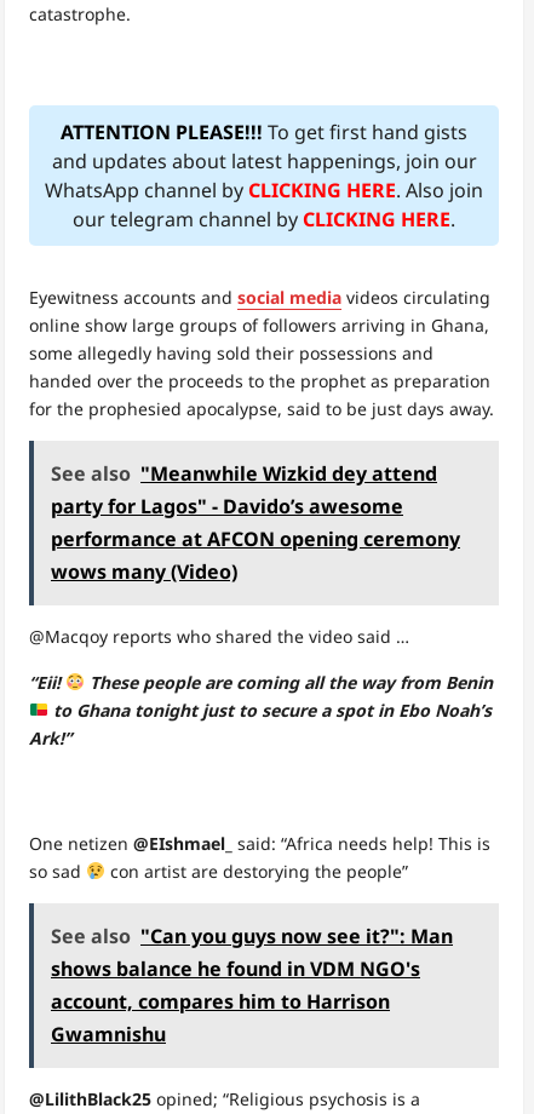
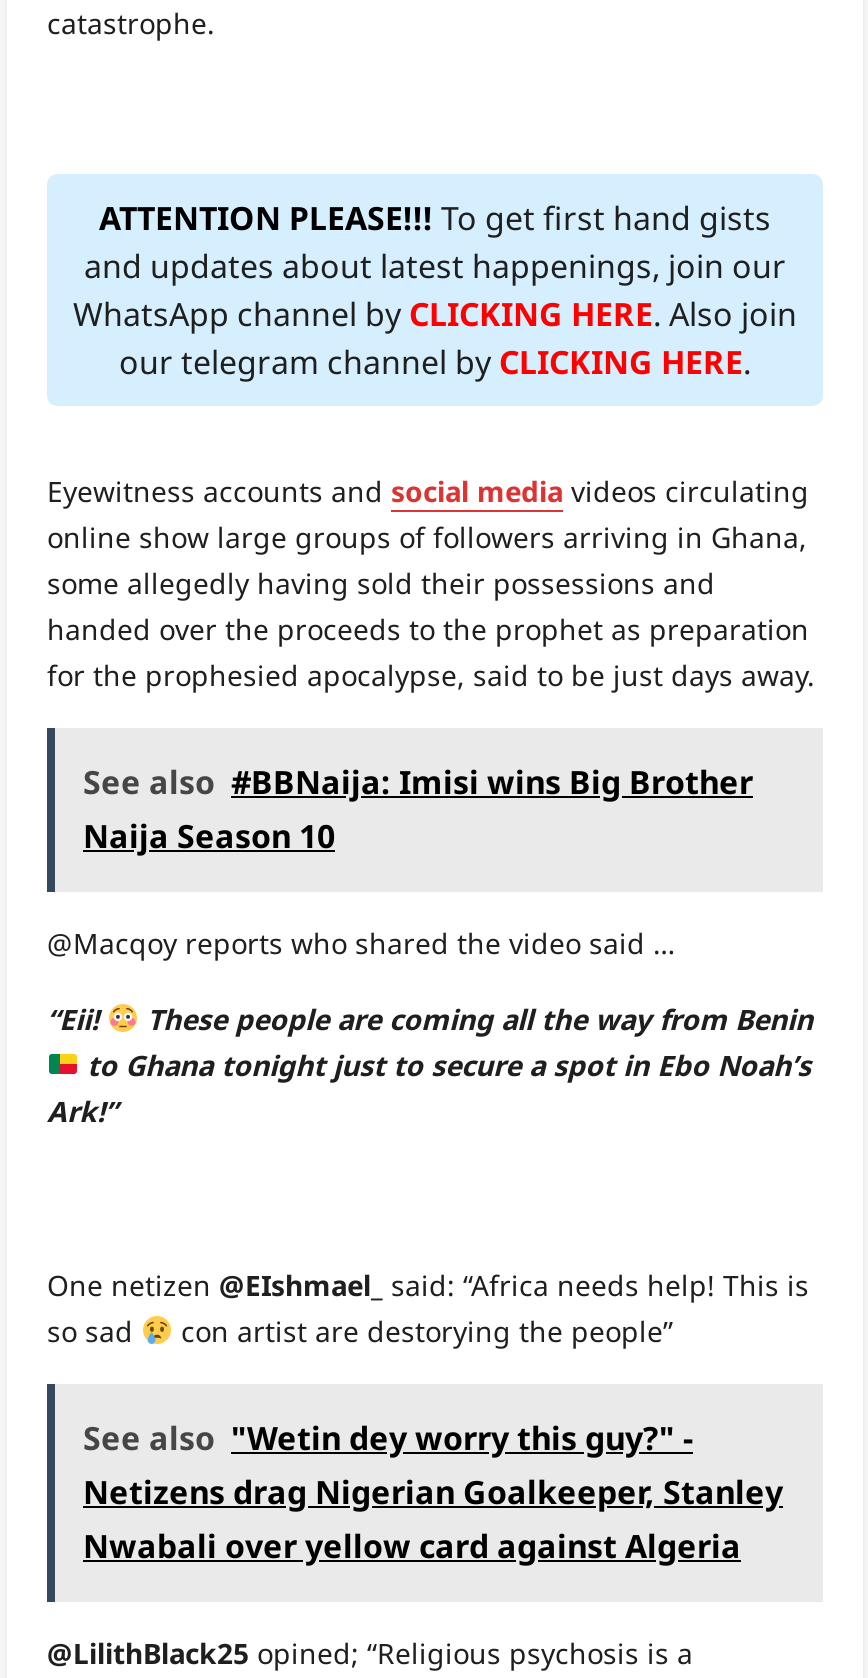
- See also "Meanwhile Wizkid dey attend
- party for Lagos" - Davido’s awesome
- performance at AFCON opening ceremony
- wows many (Video)
+ See also #BBNaija: Imisi wins Big Brother
+ Naija Season 10

- See also "Can you guys now see it?": Man
- shows balance he found in VDM NGO's
- account, compares him to Harrison
- Gwamnishu
+ See also "Wetin dey worry this guy?" -
+ Netizens drag Nigerian Goalkeeper, Stanley
+ Nwabali over yellow card against Algeria
